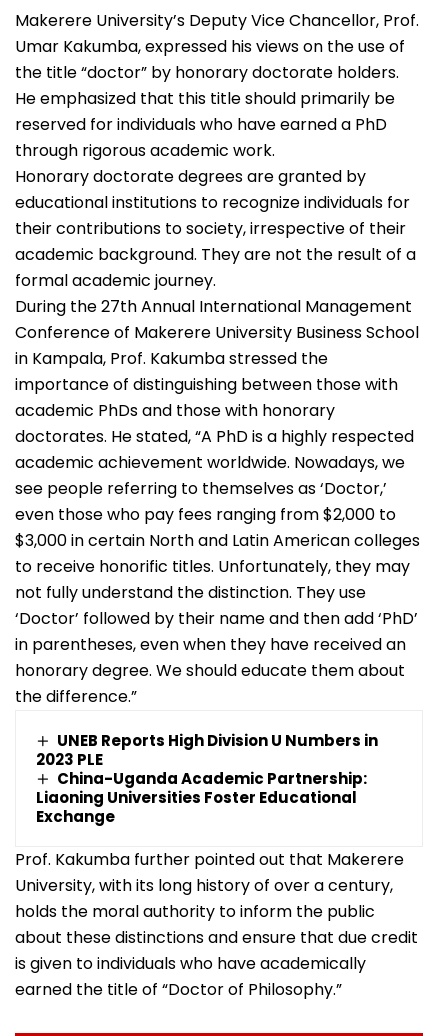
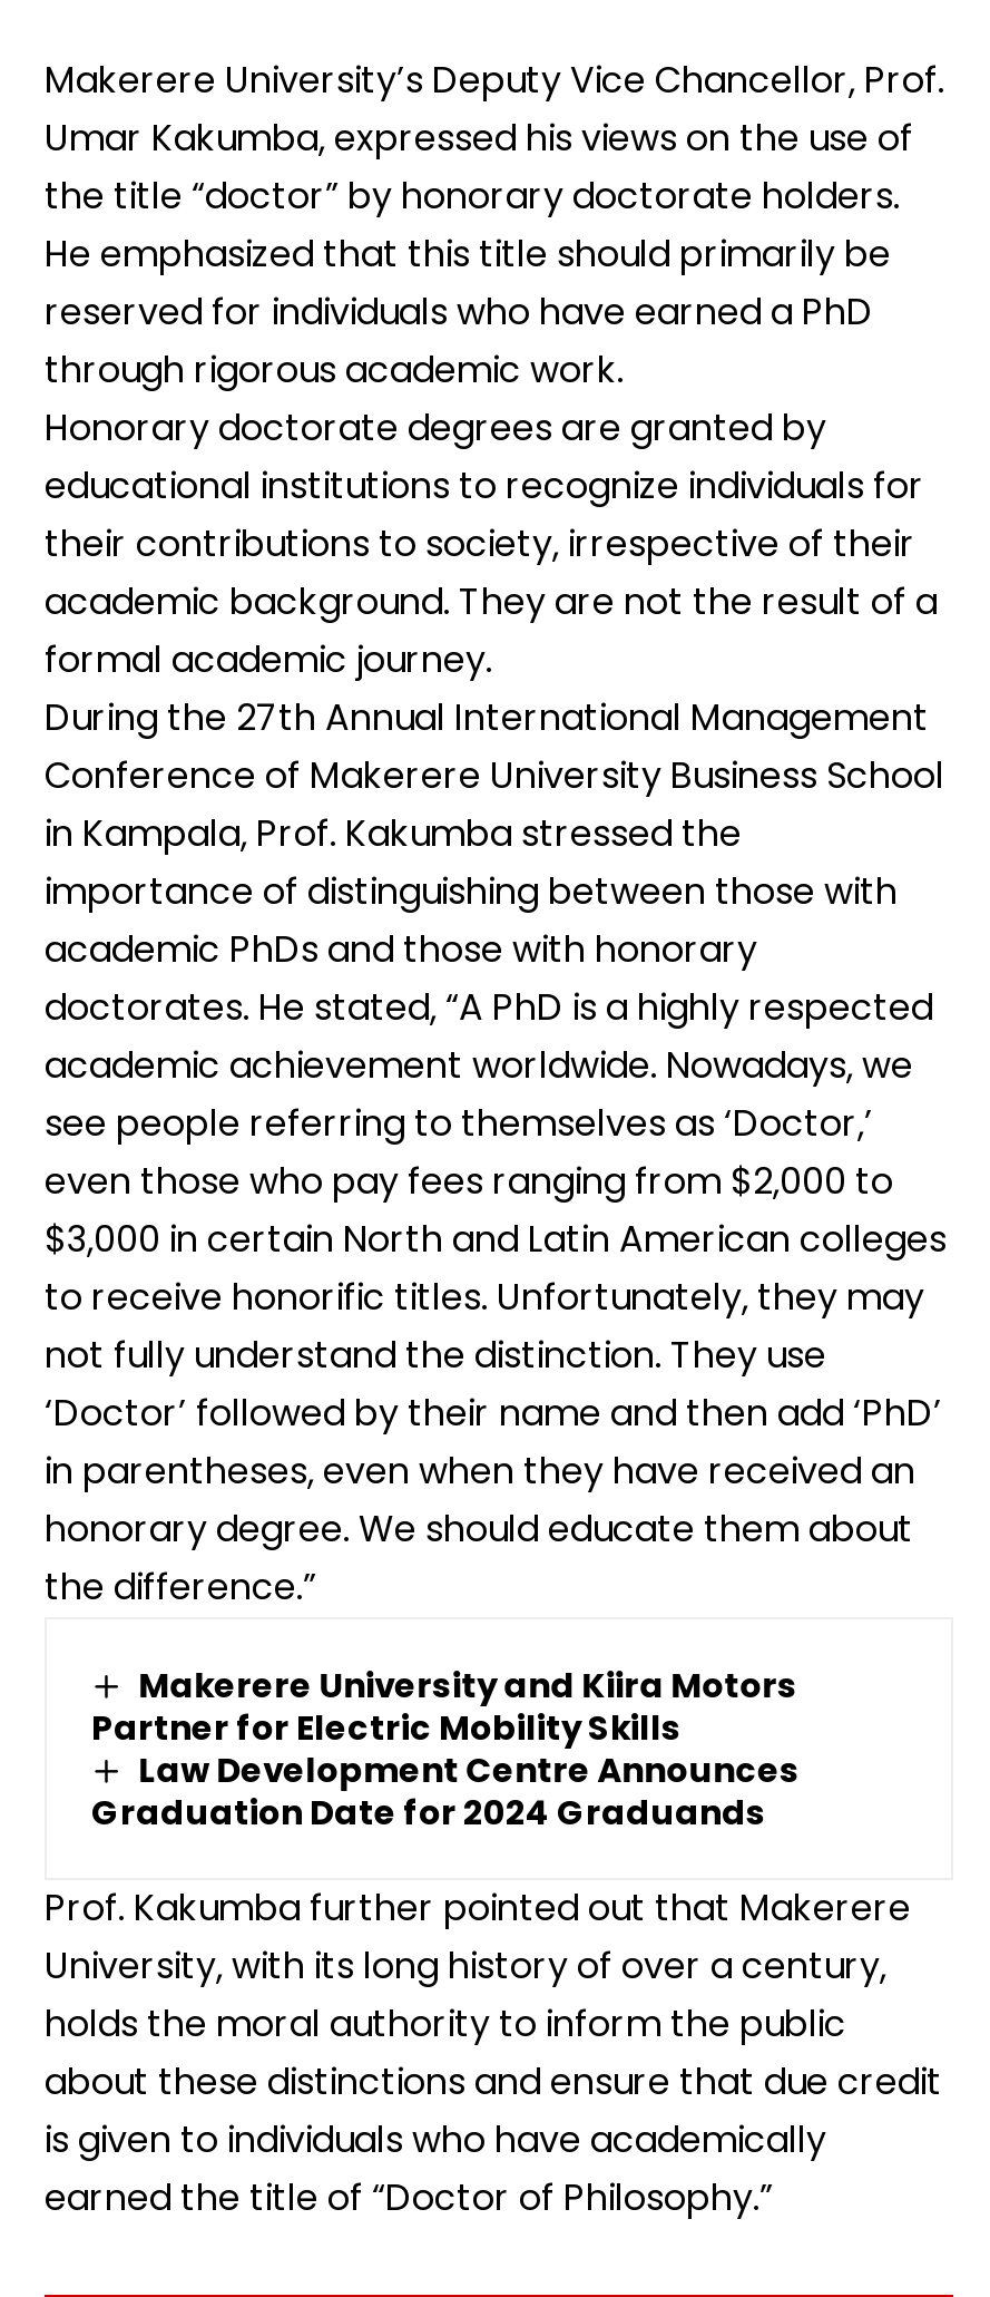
- UNEB Reports High Division U Numbers in
- 2023 PLE
- China-Uganda Academic Partnership:
- Liaoning Universities Foster Educational
- Exchange
+ Makerere University and Kiira Motors
+ Partner for Electric Mobility Skills
+ Law Development Centre Announces
+ Graduation Date for 2024 Graduands
